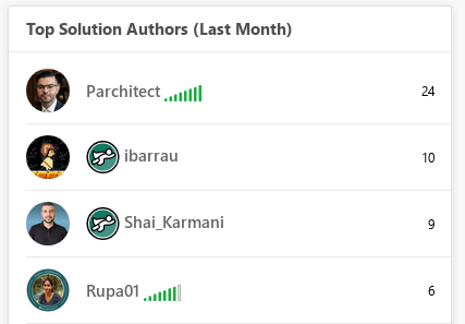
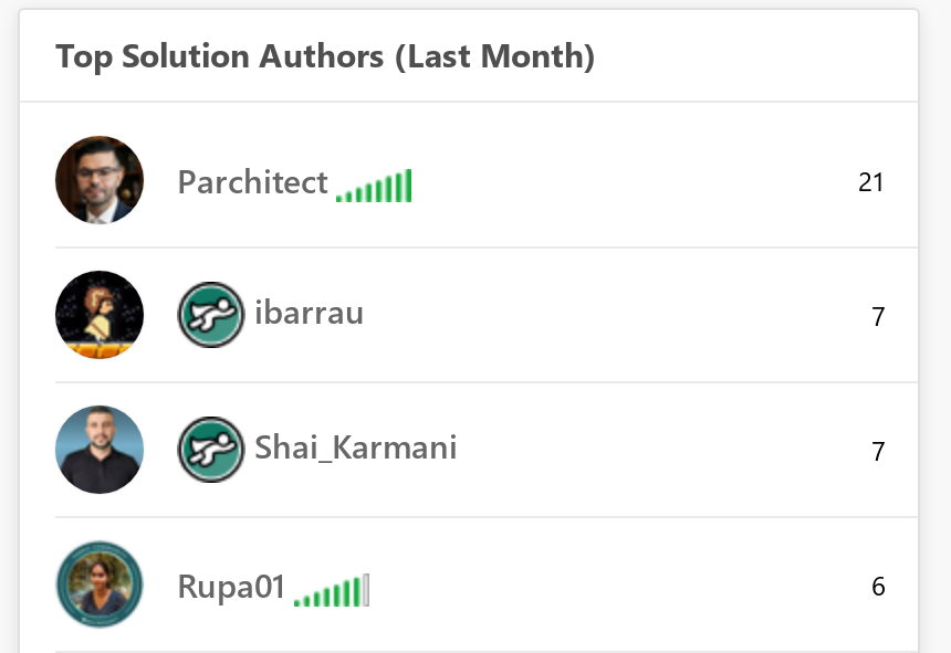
- 24
+ 21

- 10
+ 7

- 9
+ 7
